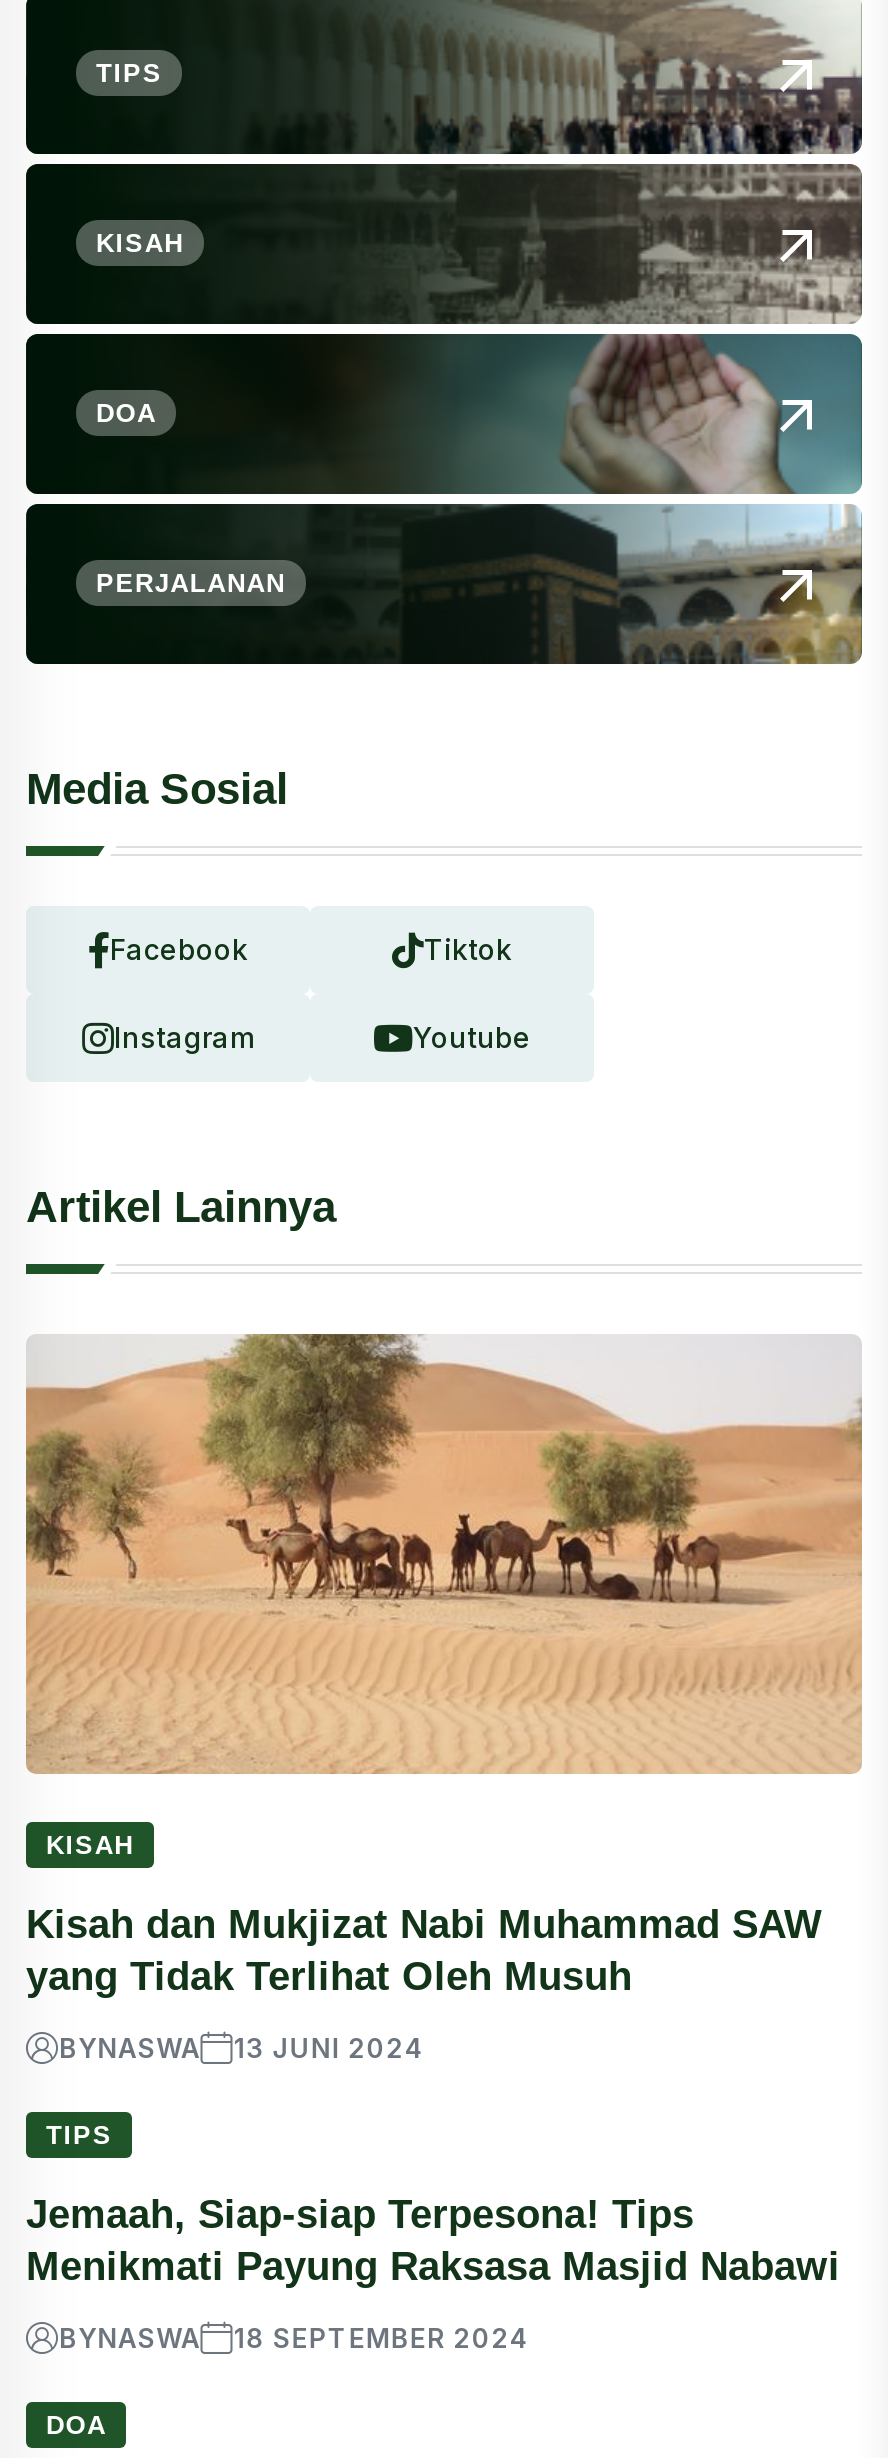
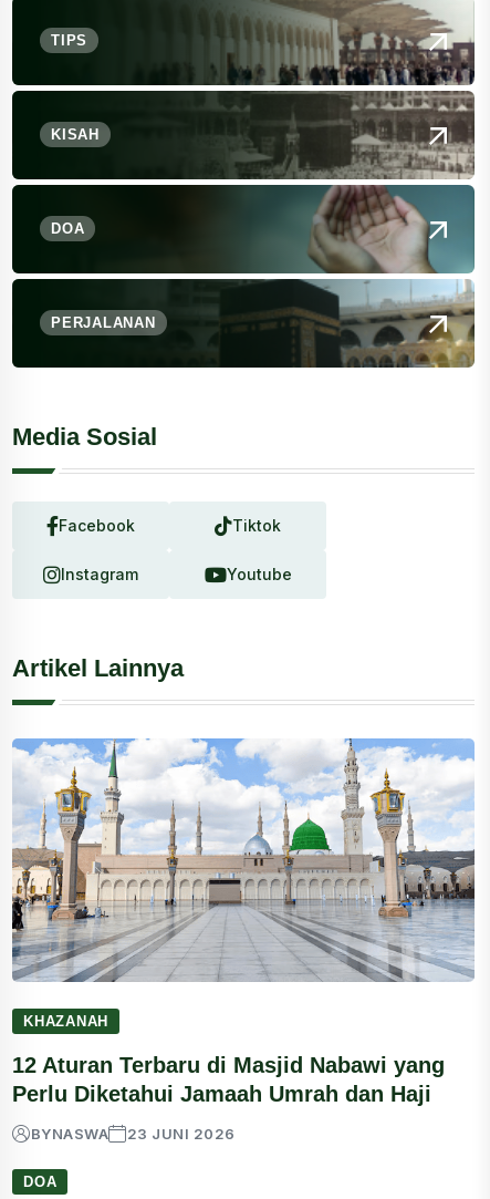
- [image]
- KISAH
+ [image]
+ KHAZANAH

- Kisah dan Mukjizat Nabi Muhammad SAW
- yang Tidak Terlihat Oleh Musuh
+ 12 Aturan Terbaru di Masjid Nabawi yang
+ Perlu Diketahui Jamaah Umrah dan Haji

- 13 JUNI 2024
- TIPS
- Jemaah, Siap-siap Terpesona! Tips
- Menikmati Payung Raksasa Masjid Nabawi
- BYNASWA
- 18 SEPTEMBER 2024
+ 23 JUNI 2026
